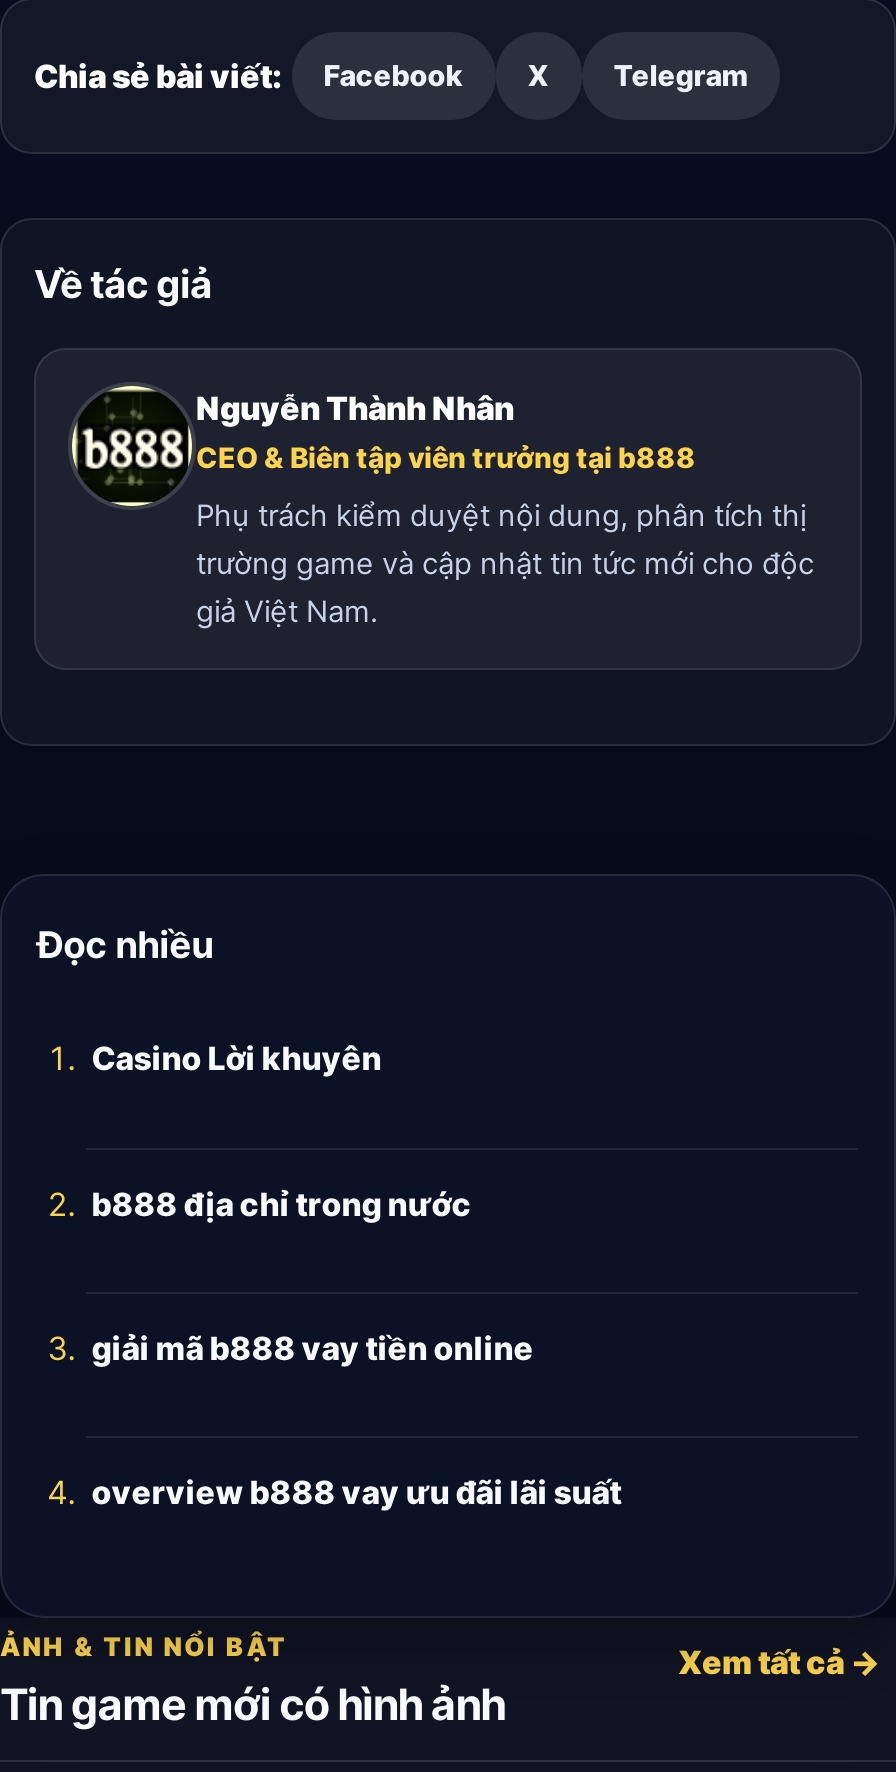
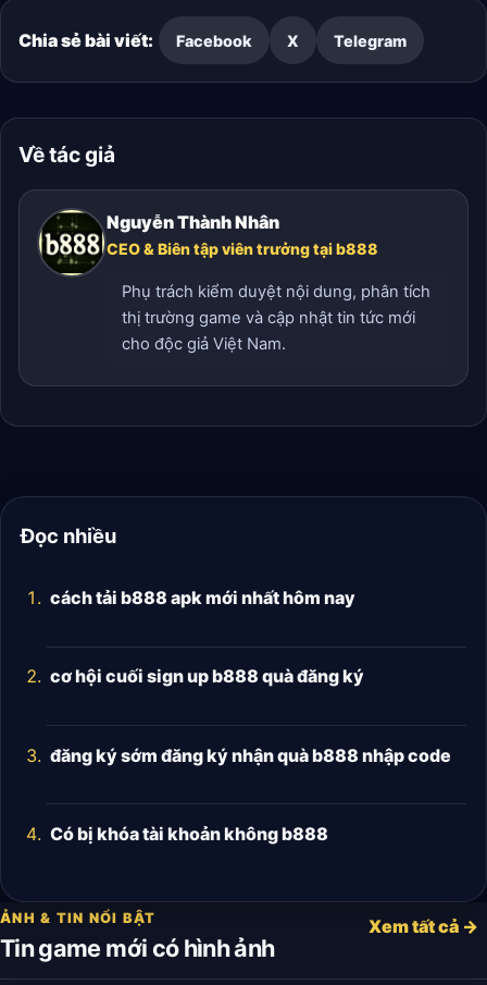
- Casino Lời khuyên
+ cách tải b888 apk mới nhất hôm nay

- b888 địa chỉ trong nước
+ cơ hội cuối sign up b888 quà đăng ký

- giải mã b888 vay tiền online
+ đăng ký sớm đăng ký nhận quà b888 nhập code

- overview b888 vay ưu đãi lãi suất
+ Có bị khóa tài khoản không b888
